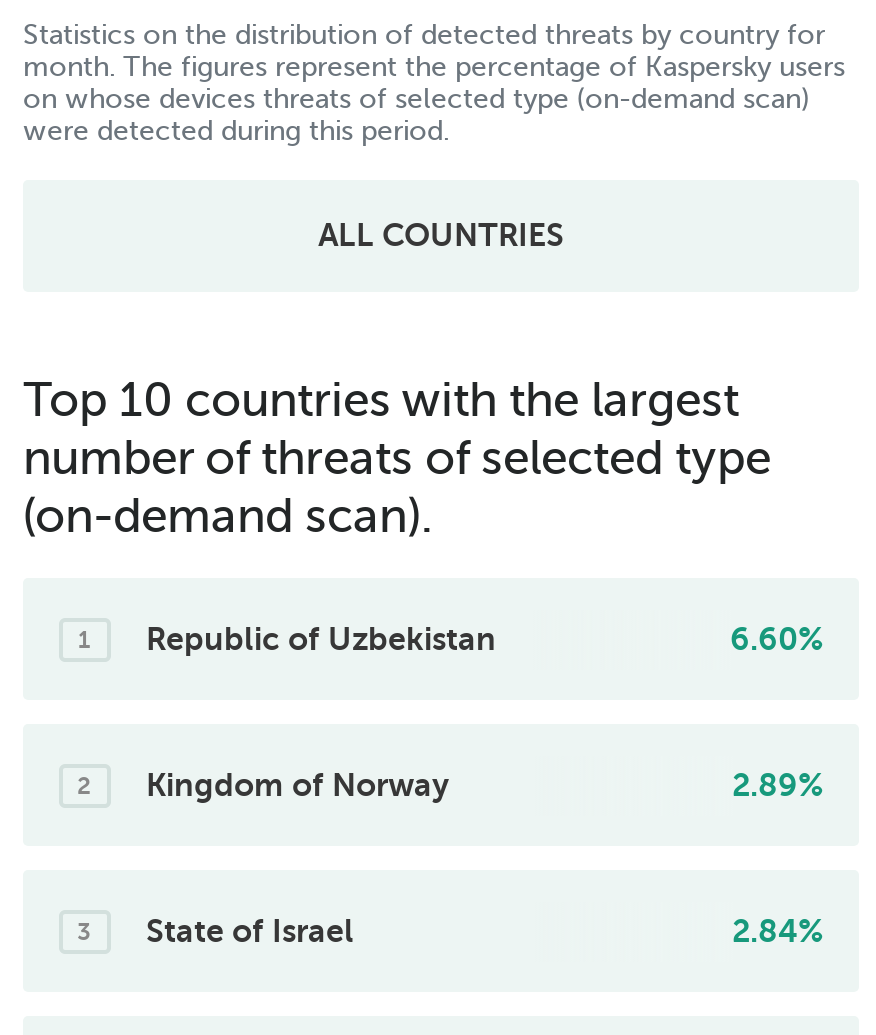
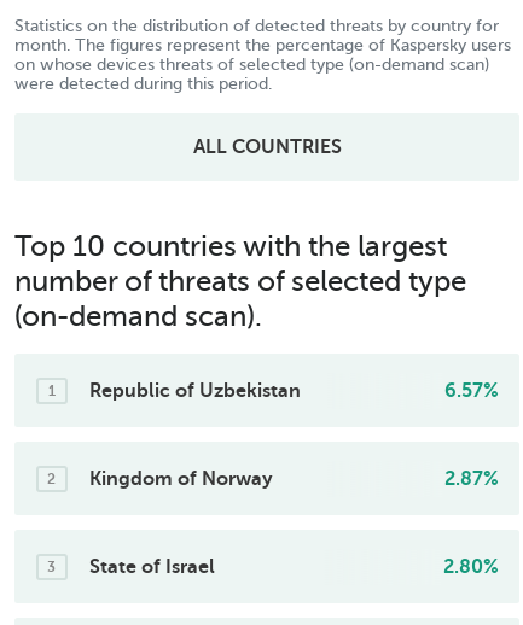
- 6.60%
+ 6.57%

- 2.89%
+ 2.87%

- 2.84%
+ 2.80%
